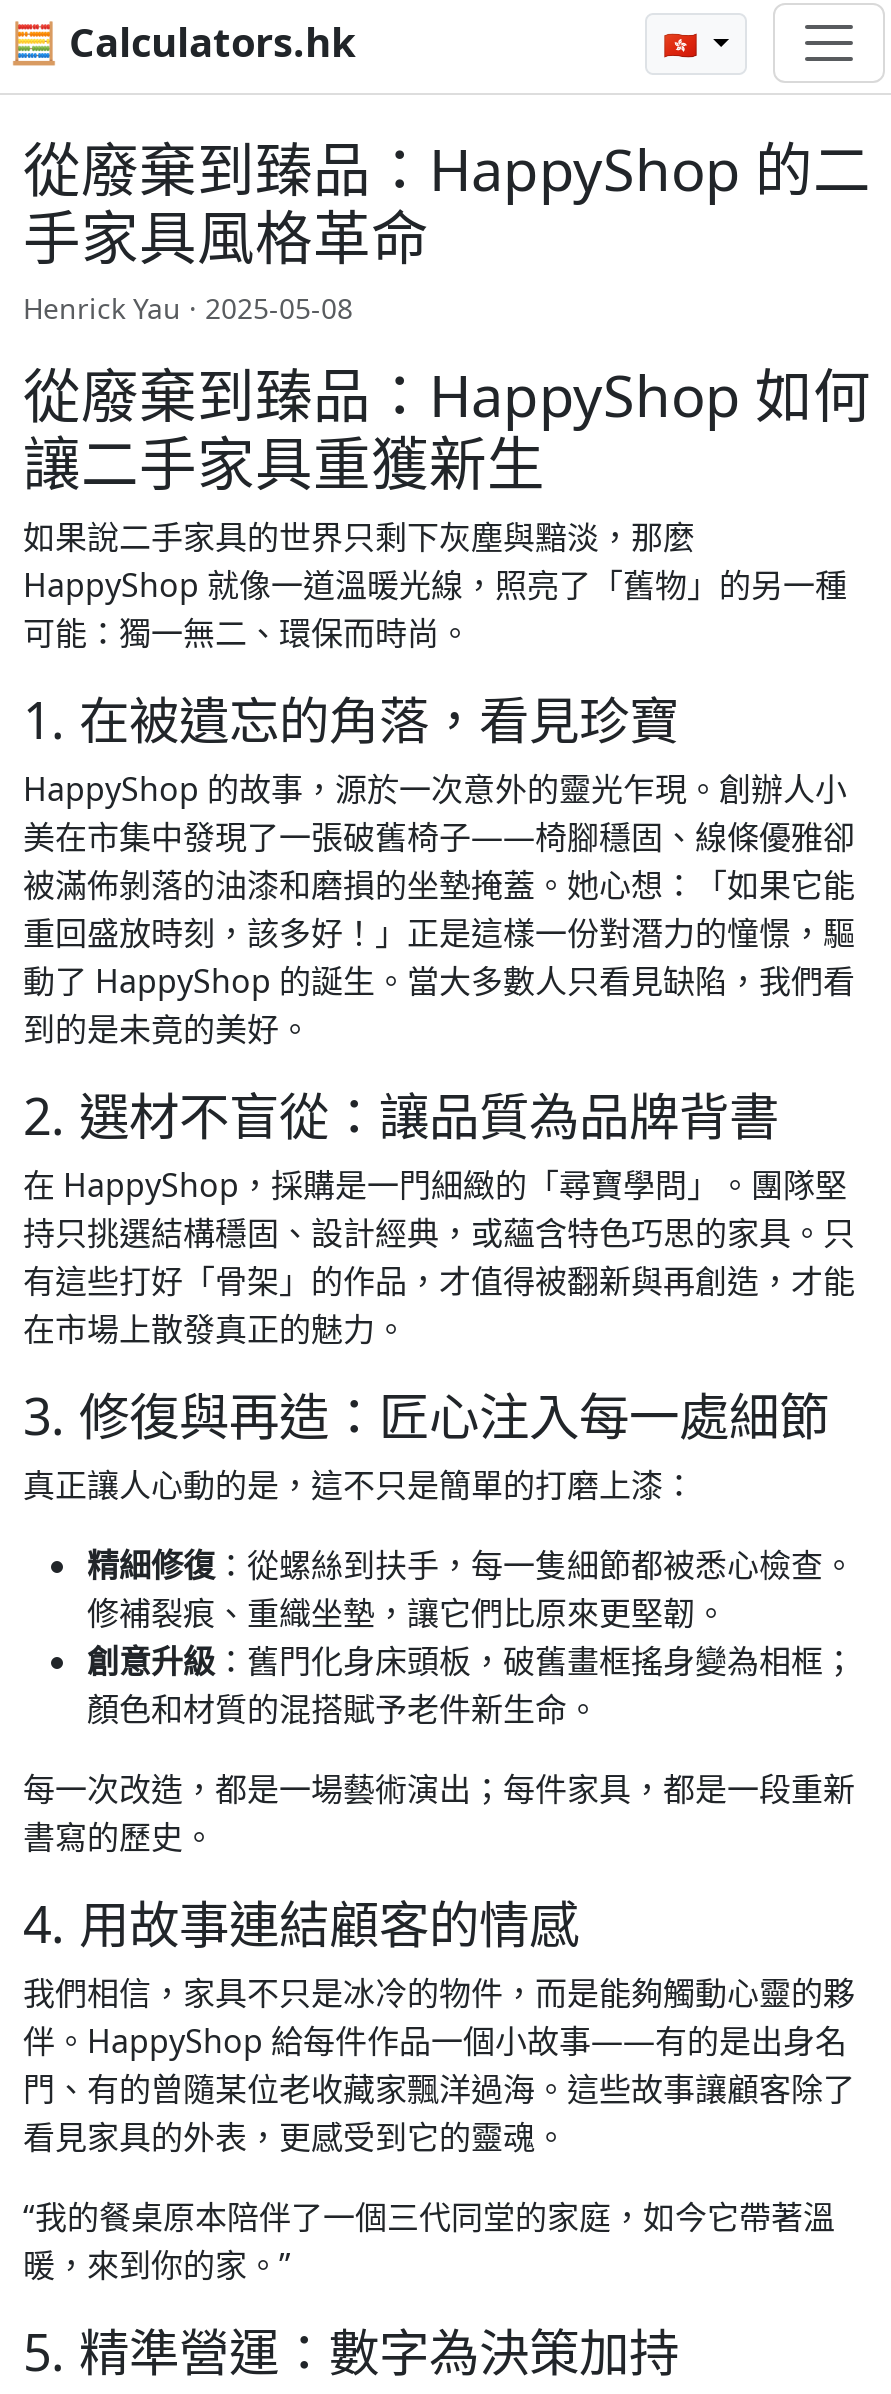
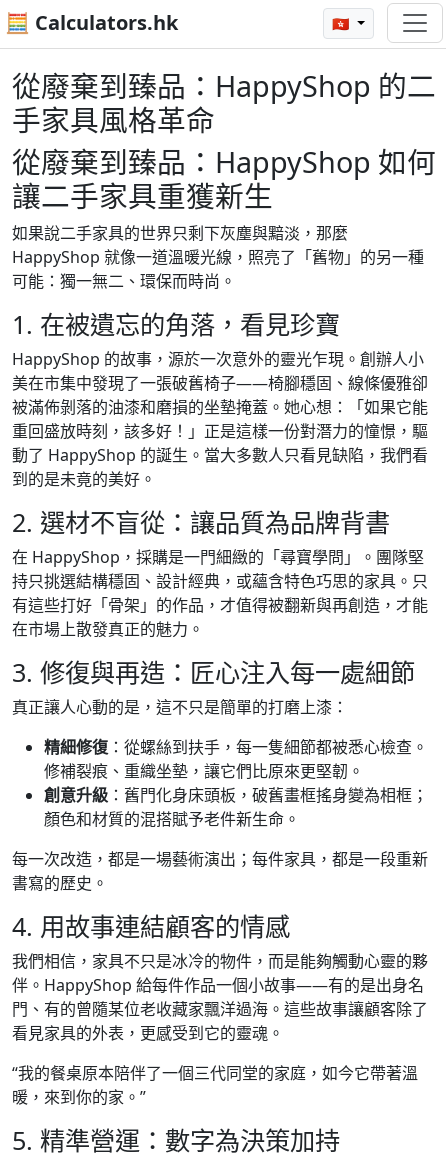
- Henrick Yau · 2025-05-08
